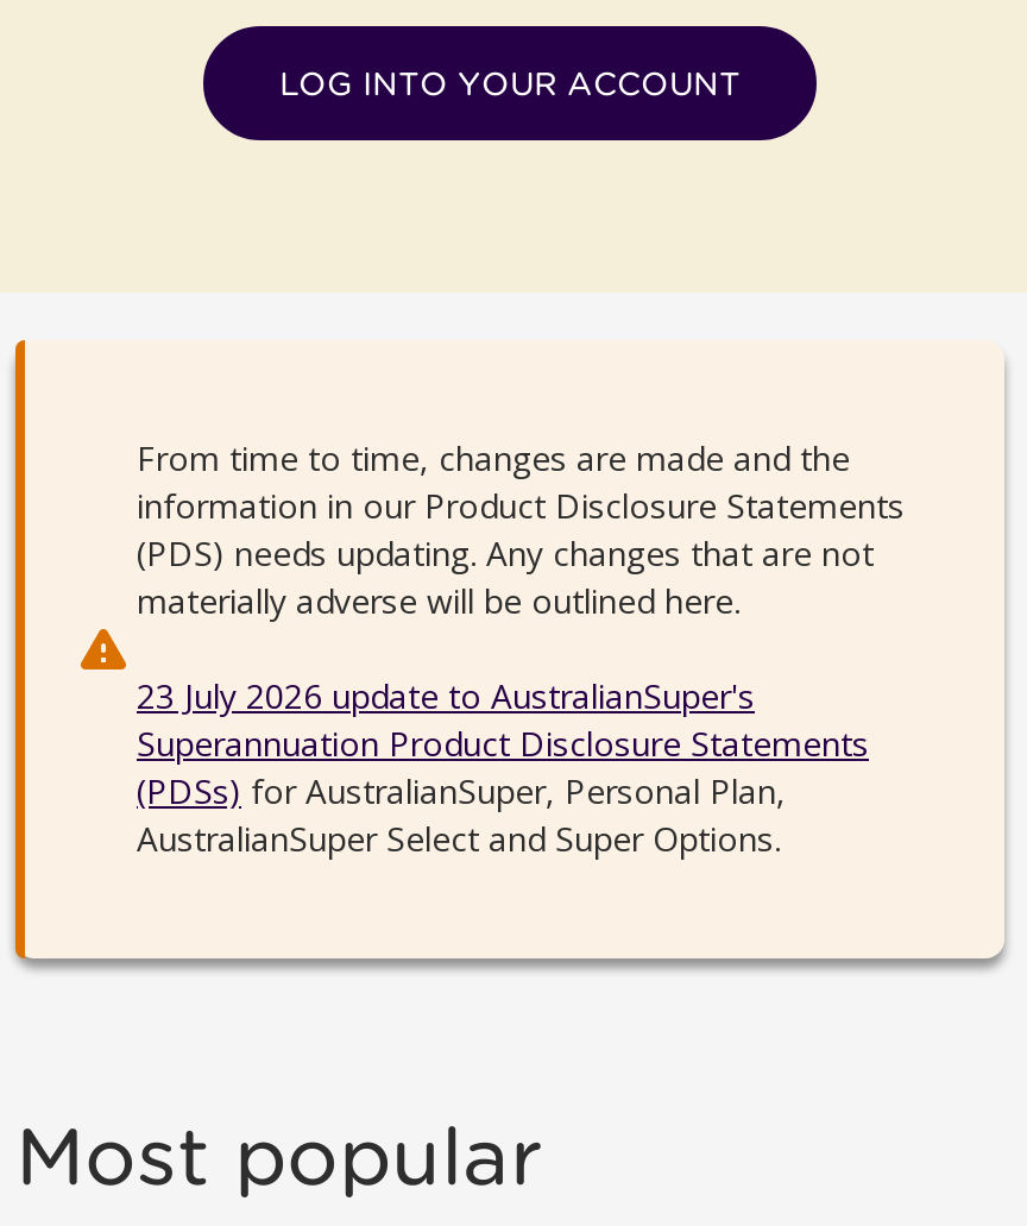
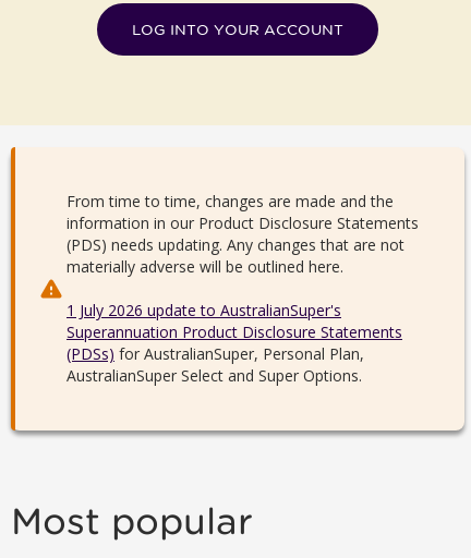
- 23 July 2026 update to AustralianSuper's
+ 1 July 2026 update to AustralianSuper's
